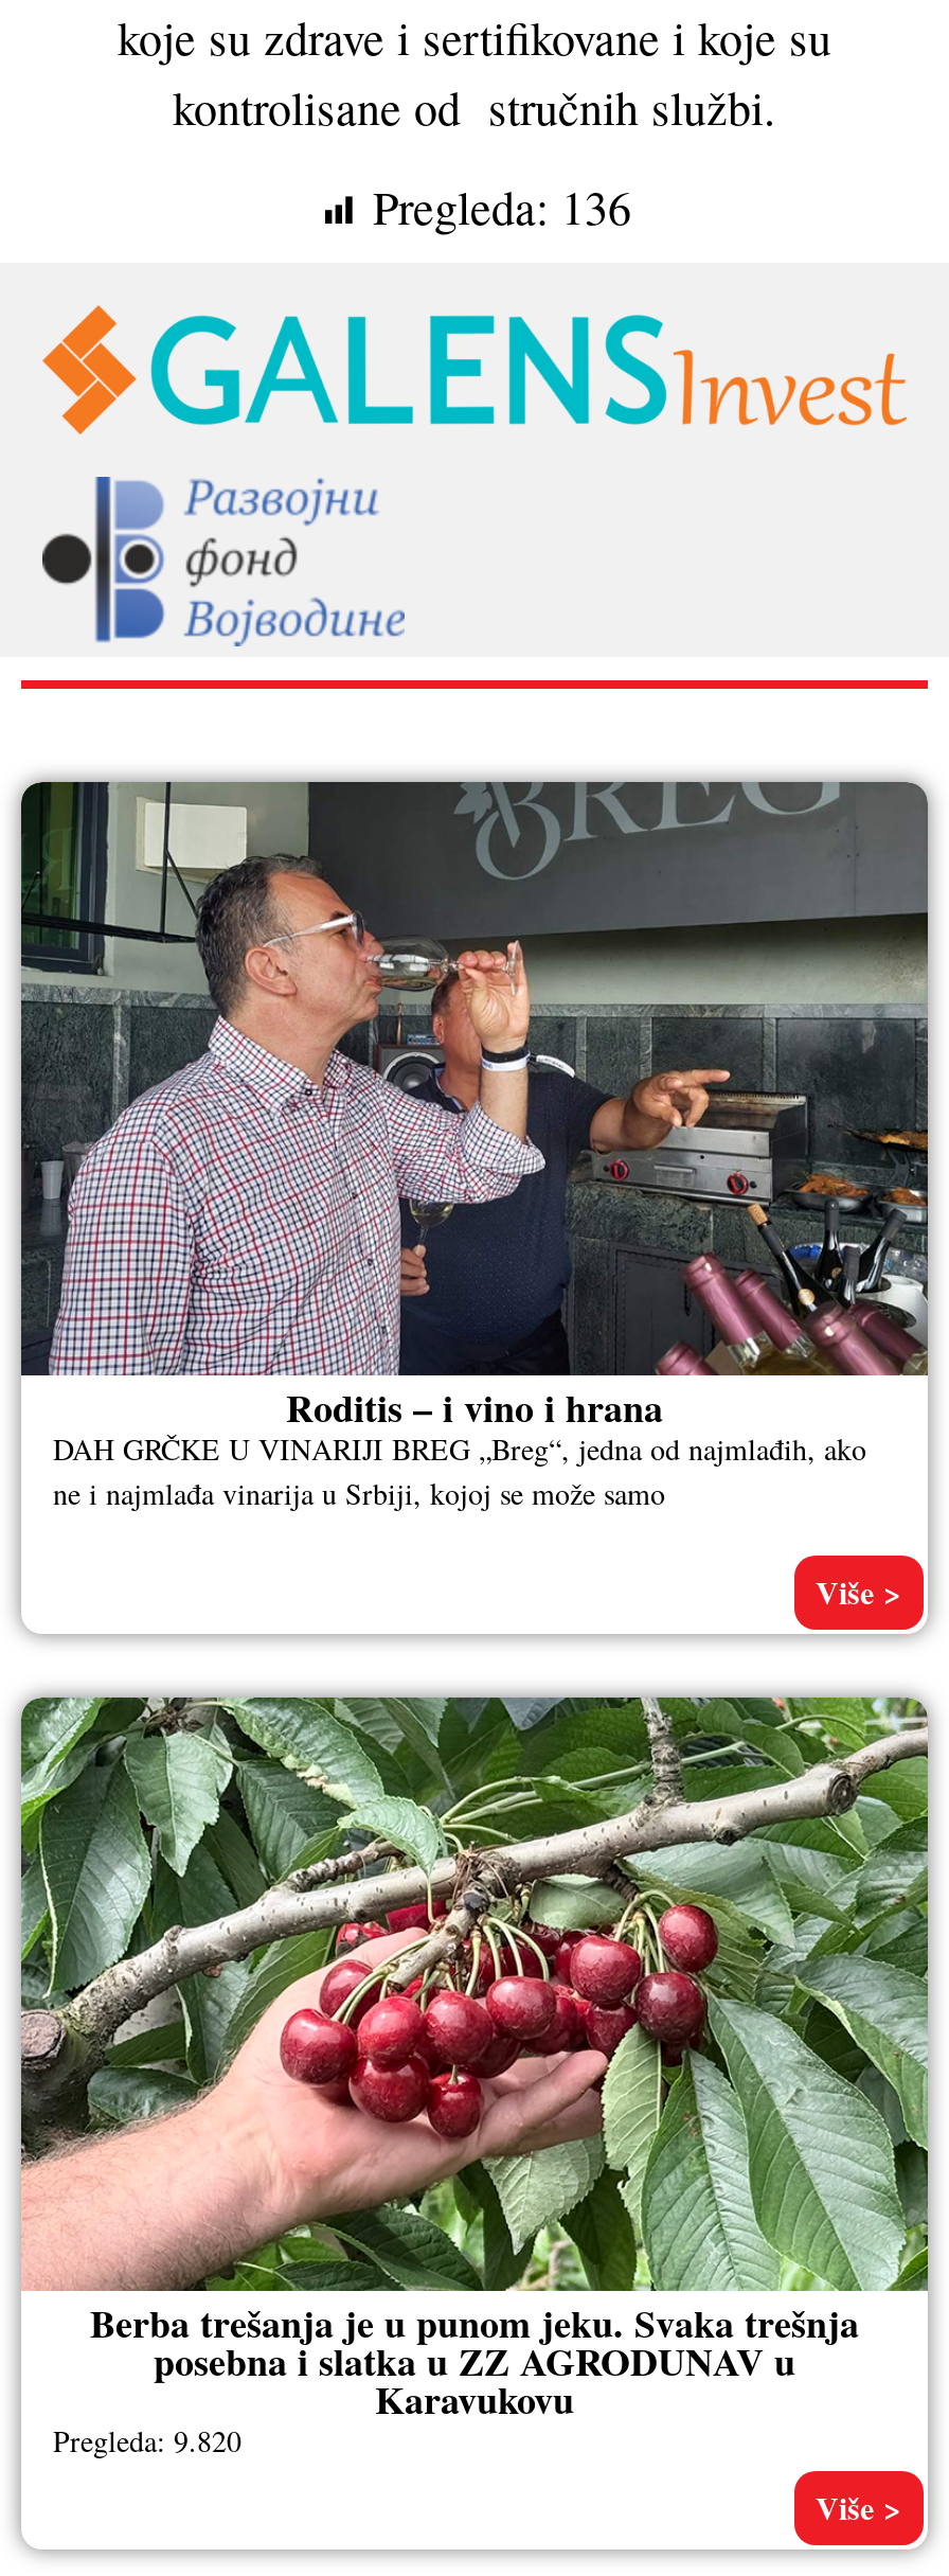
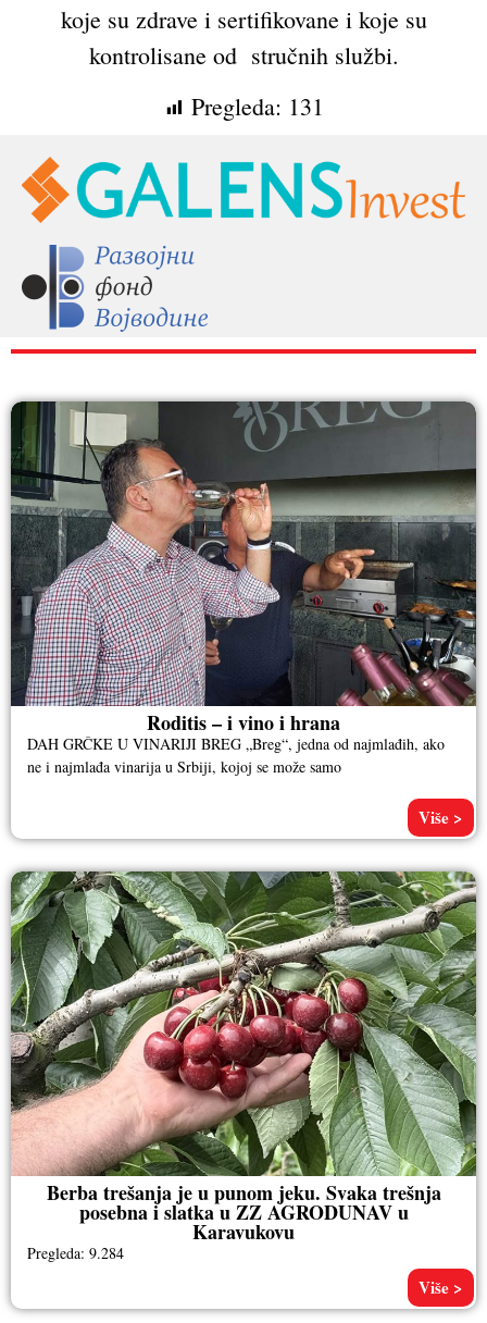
- Pregleda: 136
+ Pregleda: 131

- Pregleda: 9.820
+ Pregleda: 9.284
